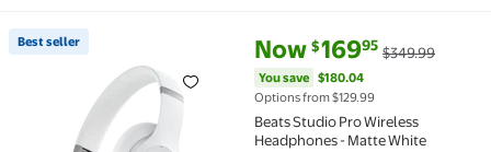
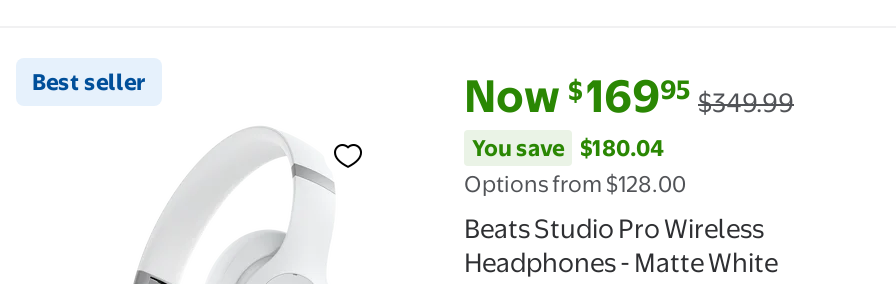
- Options from $129.99
+ Options from $128.00
